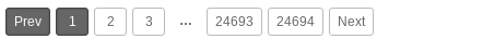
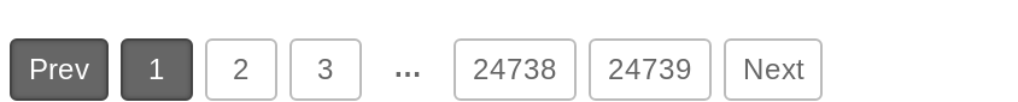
- 24693
+ 24738

- 24694
+ 24739
